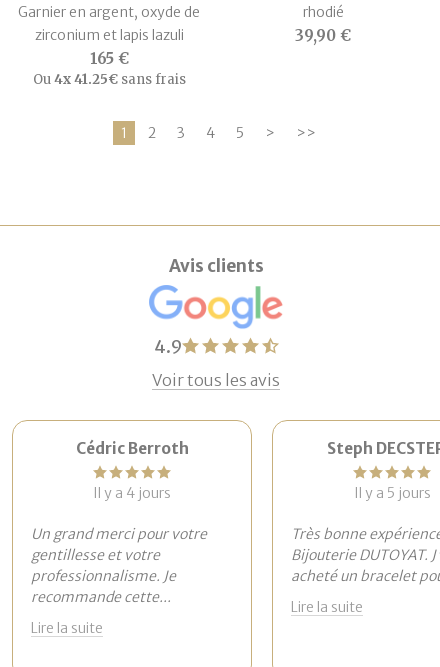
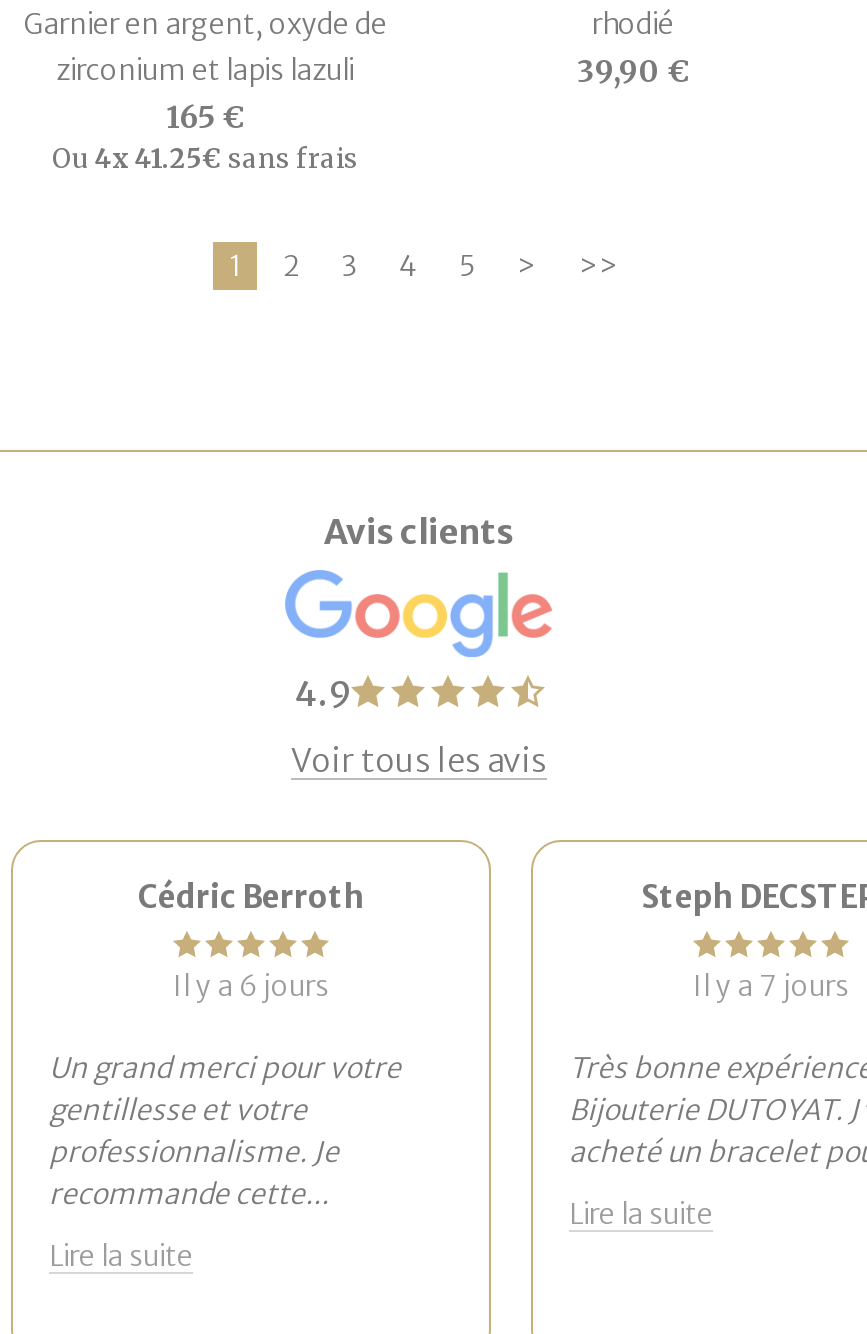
- Il y a 4 jours
+ Il y a 6 jours

- Il y a 5 jours
+ Il y a 7 jours
